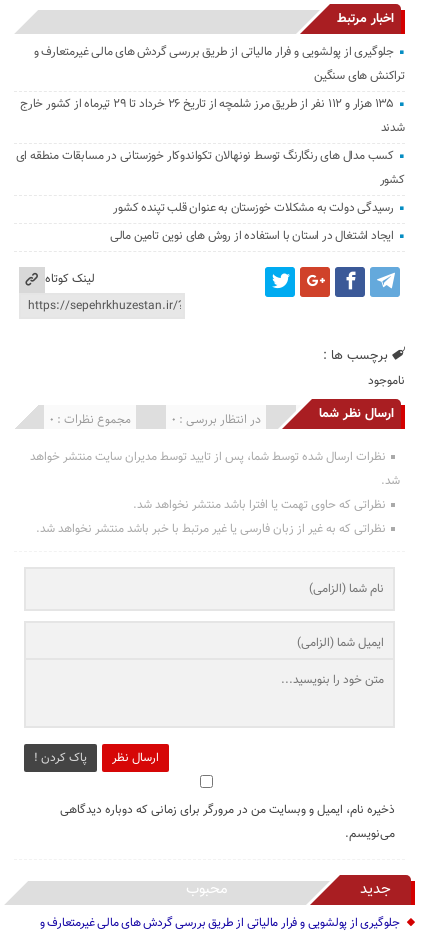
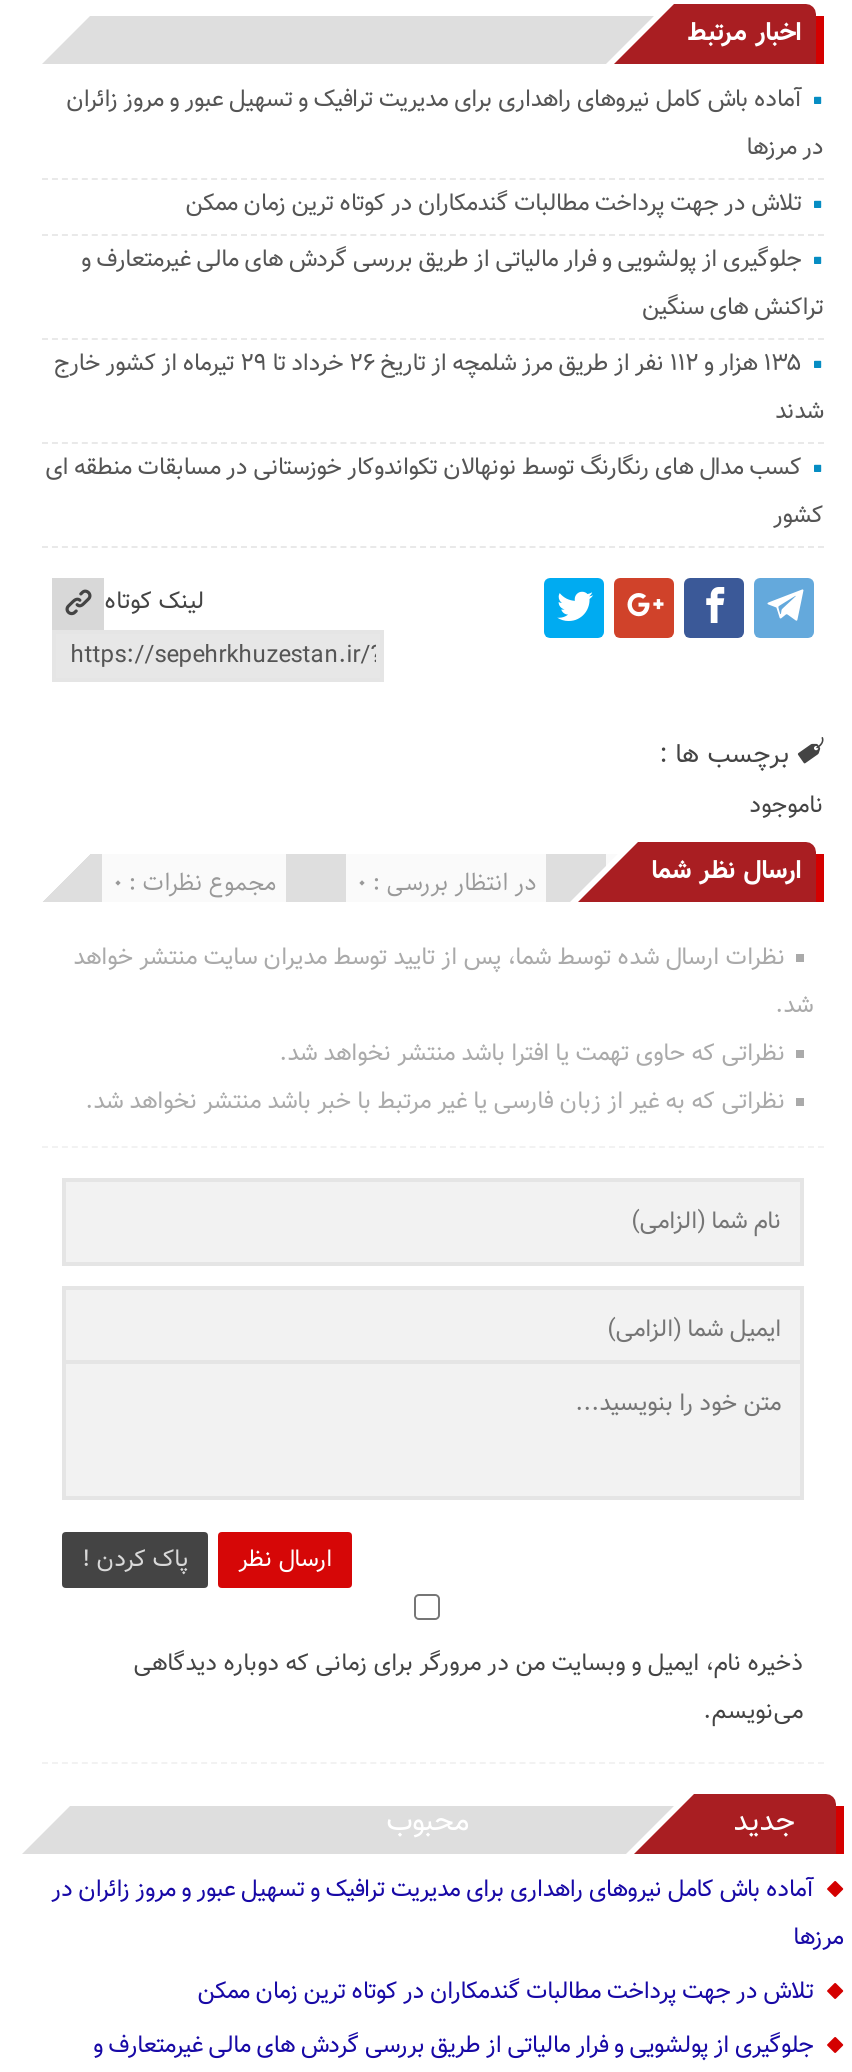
+ آماده باش کامل نیروهای راهداری برای مدیریت ترافیک و تسهیل عبور و مروز زائران
+ در مرزها
+ تلاش در جهت پرداخت مطالبات گندمکاران در کوتاه ترین زمان ممکن

- رسیدگی دولت به مشکلات خوزستان به عنوان قلب تپنده کشور
- ایجاد اشتغال در استان با استفاده از روش های نوین تامین مالی

+ آماده باش کامل نیروهای راهداری برای مدیریت ترافیک و تسهیل عبور و مروز زائران در
+ مرزها
+ تلاش در جهت پرداخت مطالبات گندمکاران در کوتاه ترین زمان ممکن
